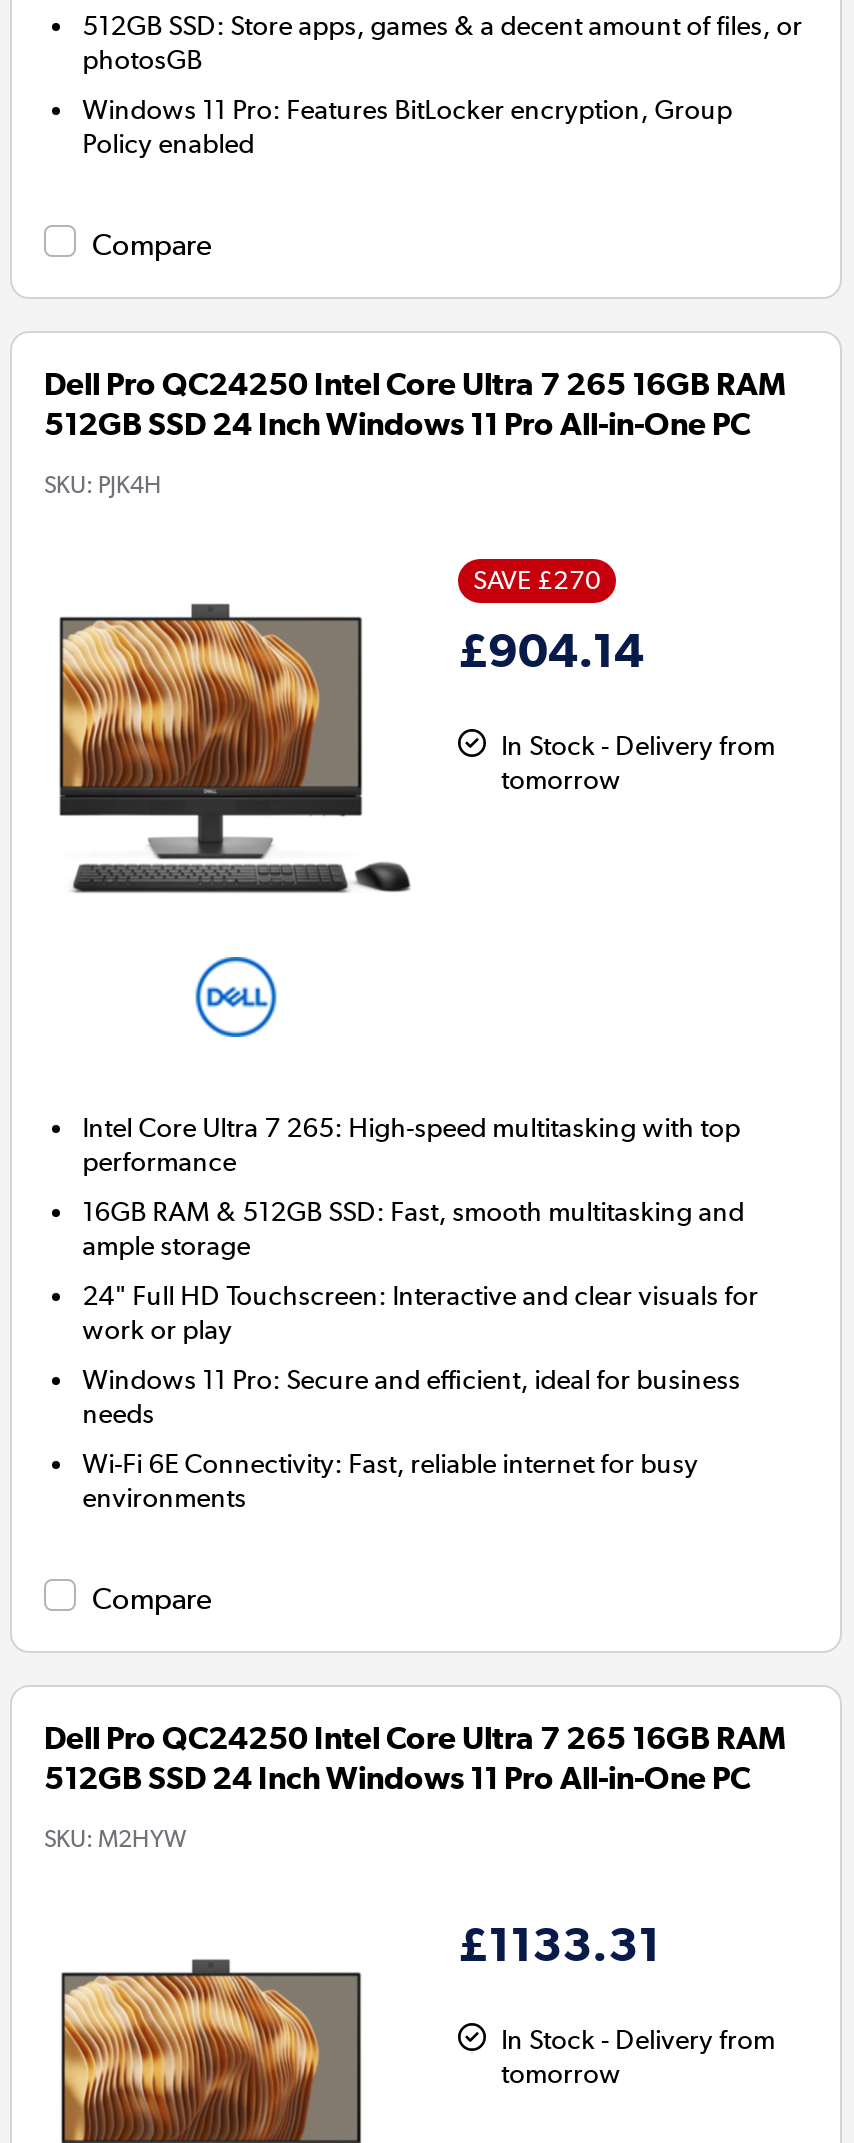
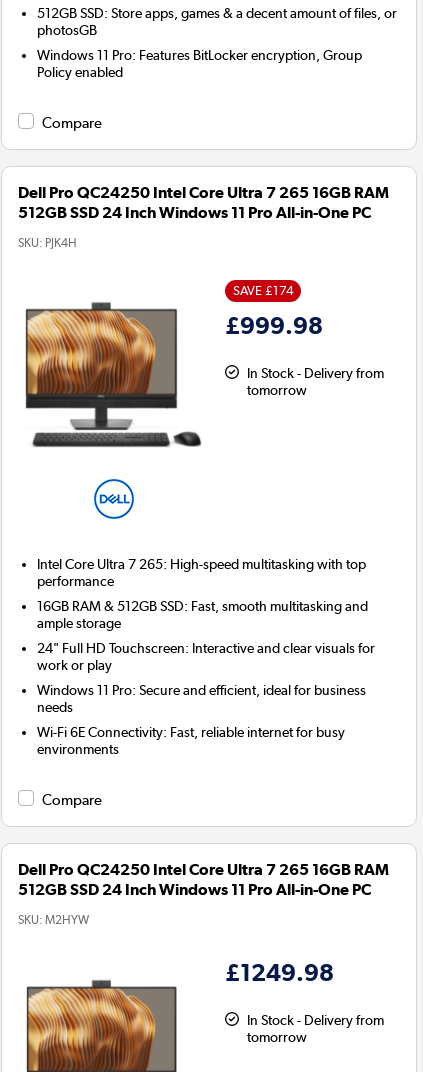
- SAVE £270
+ SAVE £174

- £904.14
+ £999.98

- £1133.31
+ £1249.98
